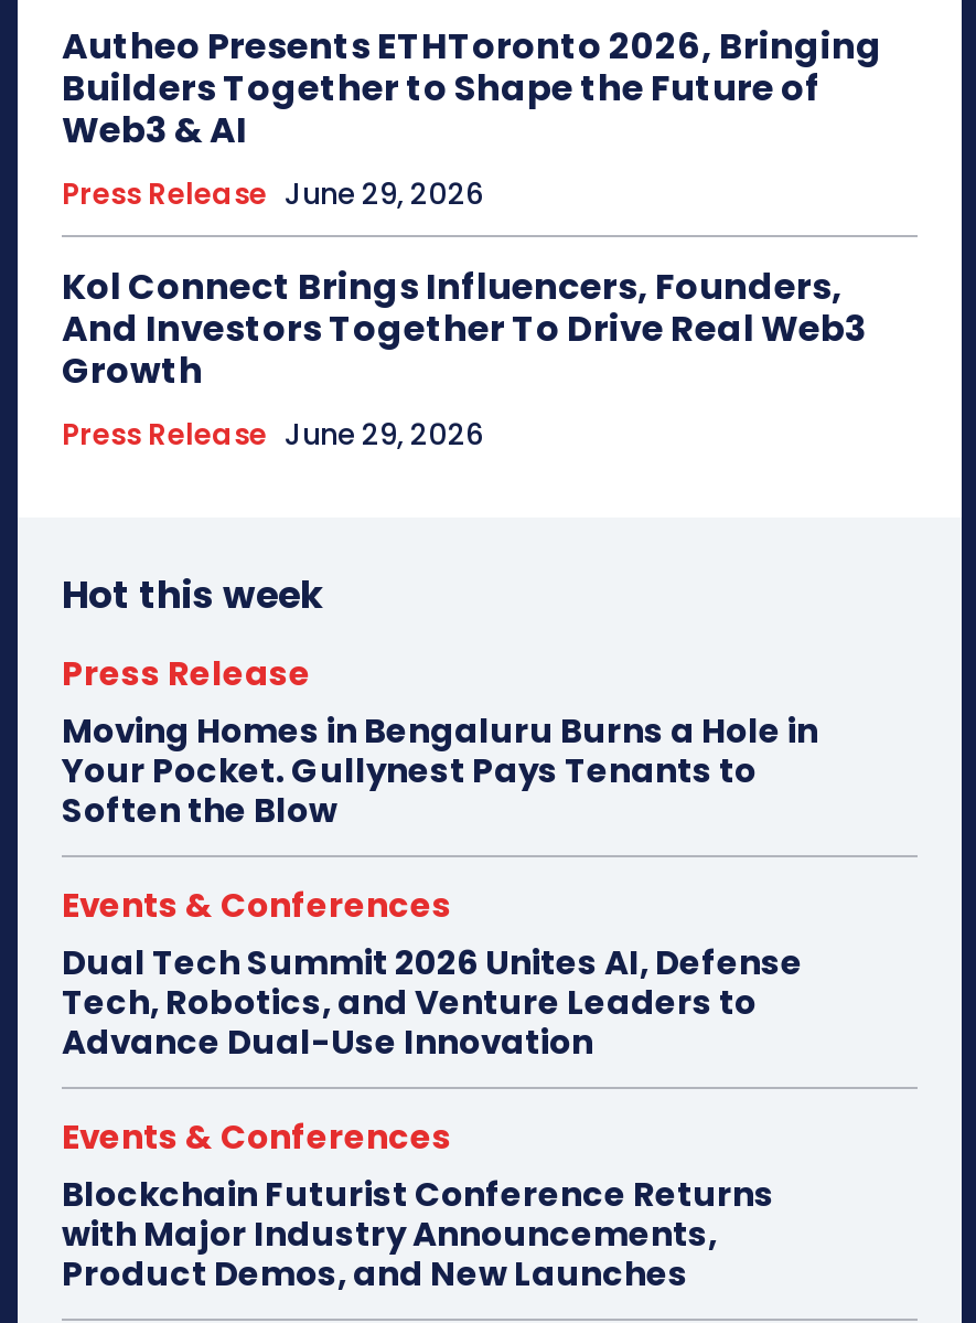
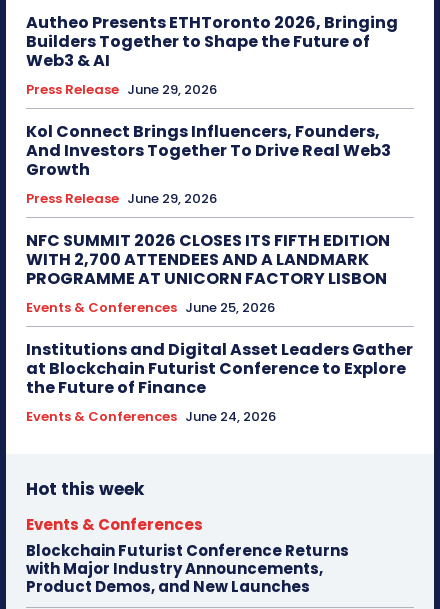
+ NFC SUMMIT 2026 CLOSES ITS FIFTH EDITION
+ WITH 2,700 ATTENDEES AND A LANDMARK
+ PROGRAMME AT UNICORN FACTORY LISBON
+ Events & Conferences June 25, 2026
+ Institutions and Digital Asset Leaders Gather
+ at Blockchain Futurist Conference to Explore
+ the Future of Finance
+ Events & Conferences June 24, 2026

moved down: Hot this week

- Press Release
- Moving Homes in Bengaluru Burns a Hole in
- Your Pocket. Gullynest Pays Tenants to
- Soften the Blow
- Events & Conferences
- Dual Tech Summit 2026 Unites AI, Defense
- Tech, Robotics, and Venture Leaders to
- Advance Dual-Use Innovation
